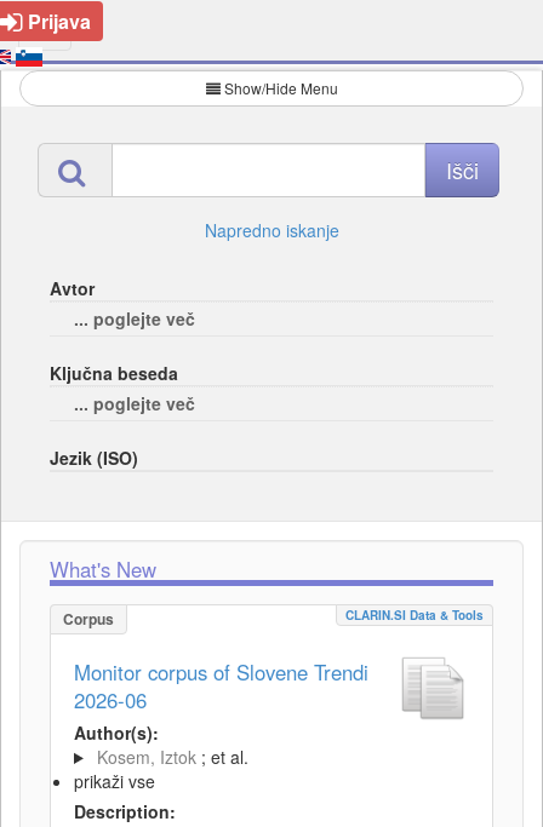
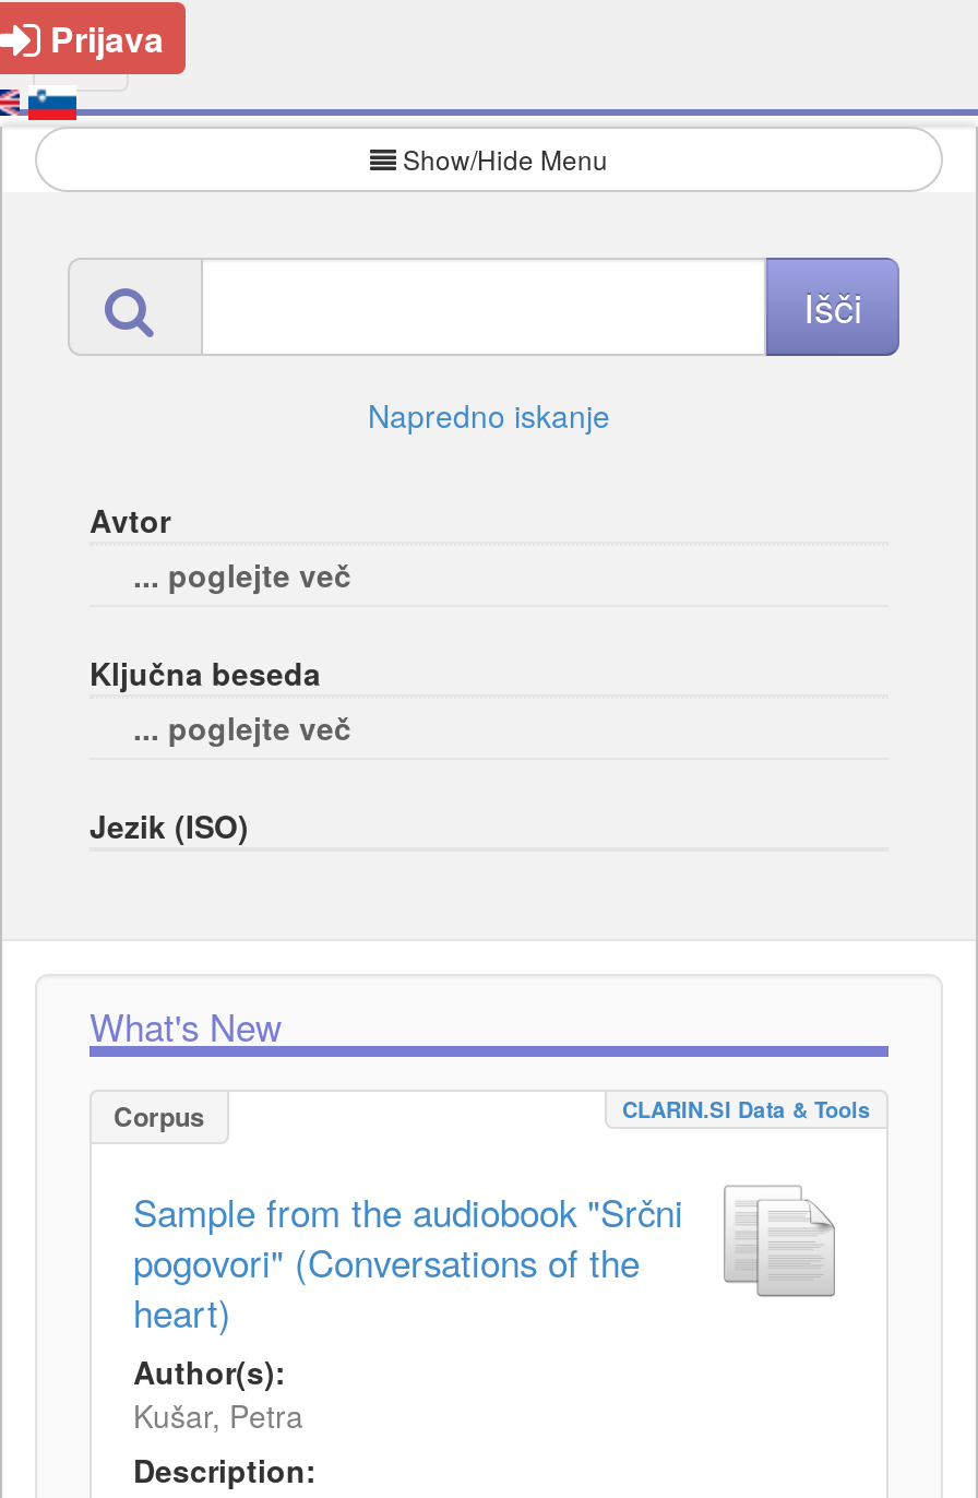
- Monitor corpus of Slovene Trendi
- 2026-06
+ Sample from the audiobook "Srčni
+ pogovori" (Conversations of the
+ heart)

moved down: Author(s):

- Kosem, Iztok ; et al.
- prikaži vse
+ Kušar, Petra
